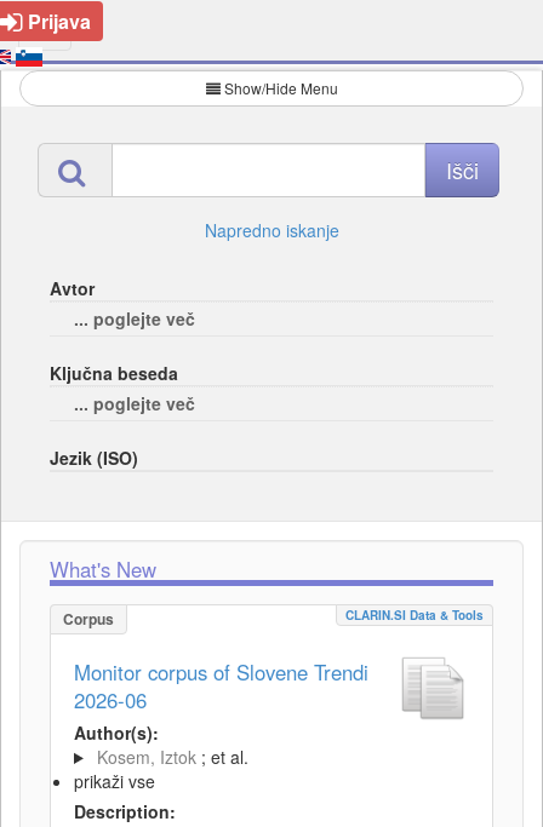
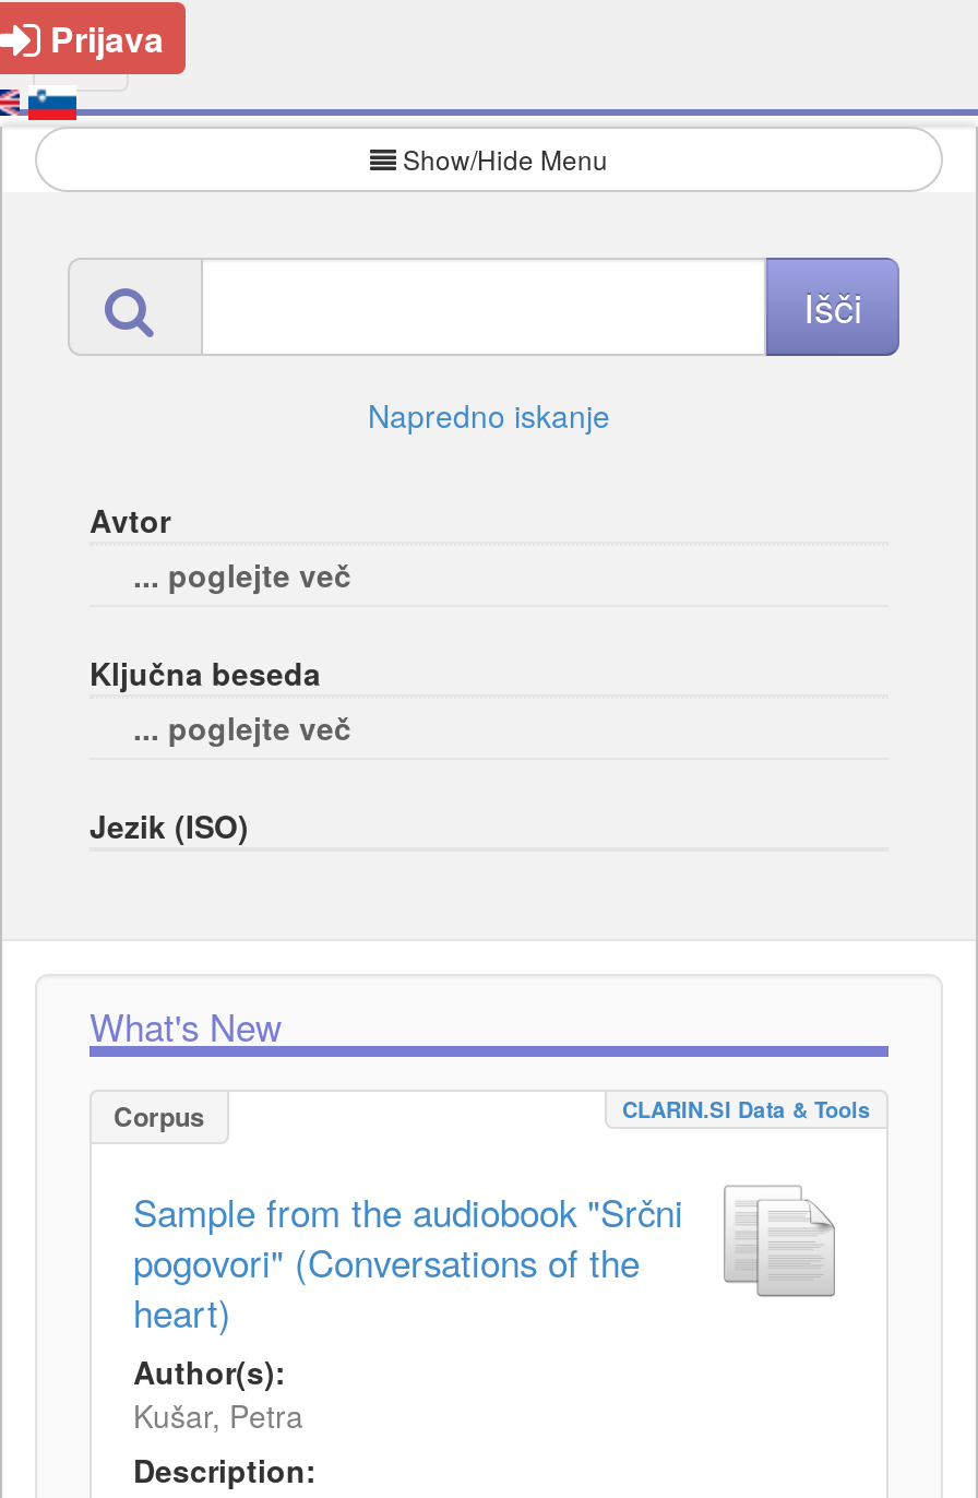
- Monitor corpus of Slovene Trendi
- 2026-06
+ Sample from the audiobook "Srčni
+ pogovori" (Conversations of the
+ heart)

moved down: Author(s):

- Kosem, Iztok ; et al.
- prikaži vse
+ Kušar, Petra
